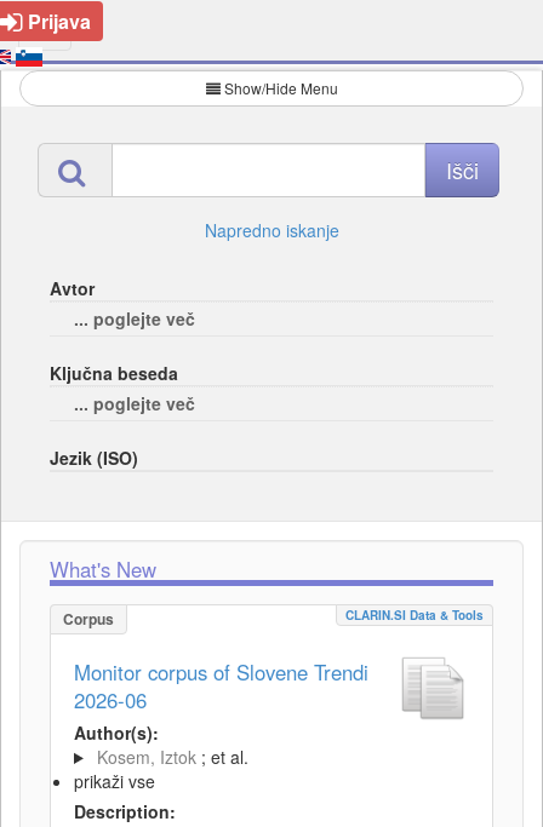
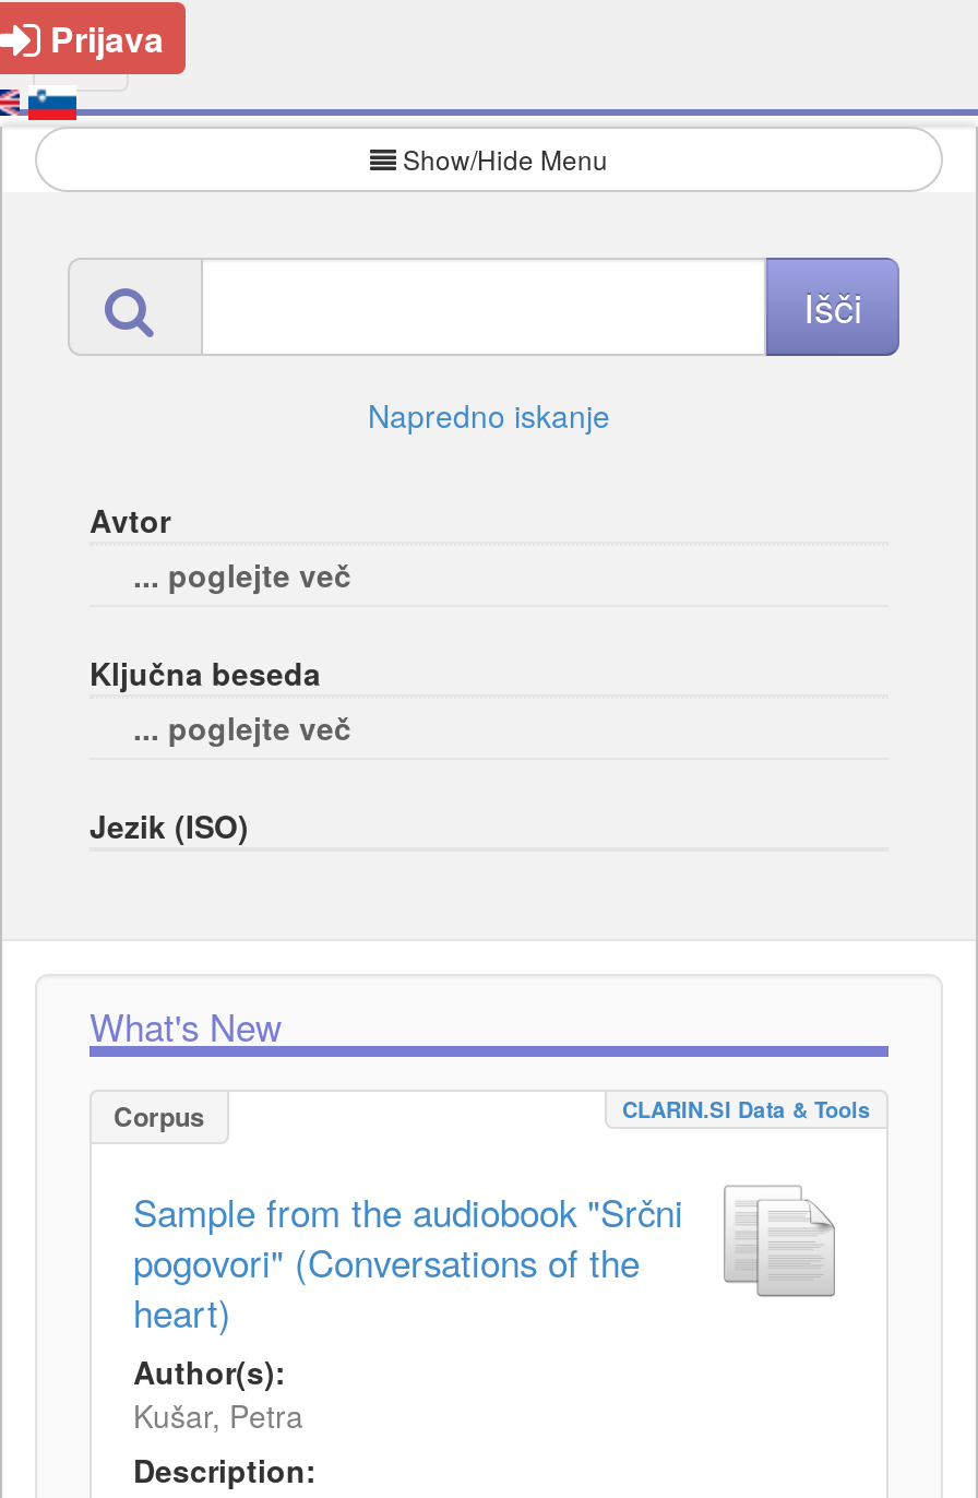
- Monitor corpus of Slovene Trendi
- 2026-06
+ Sample from the audiobook "Srčni
+ pogovori" (Conversations of the
+ heart)

moved down: Author(s):

- Kosem, Iztok ; et al.
- prikaži vse
+ Kušar, Petra
